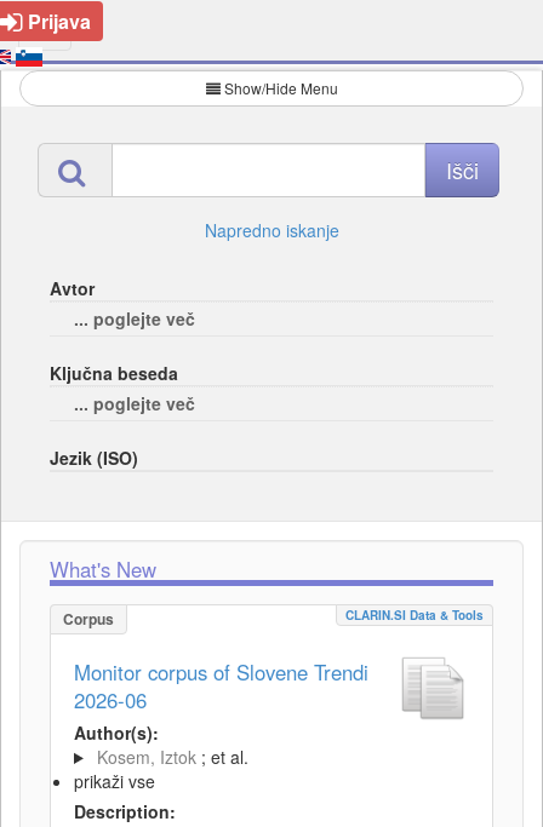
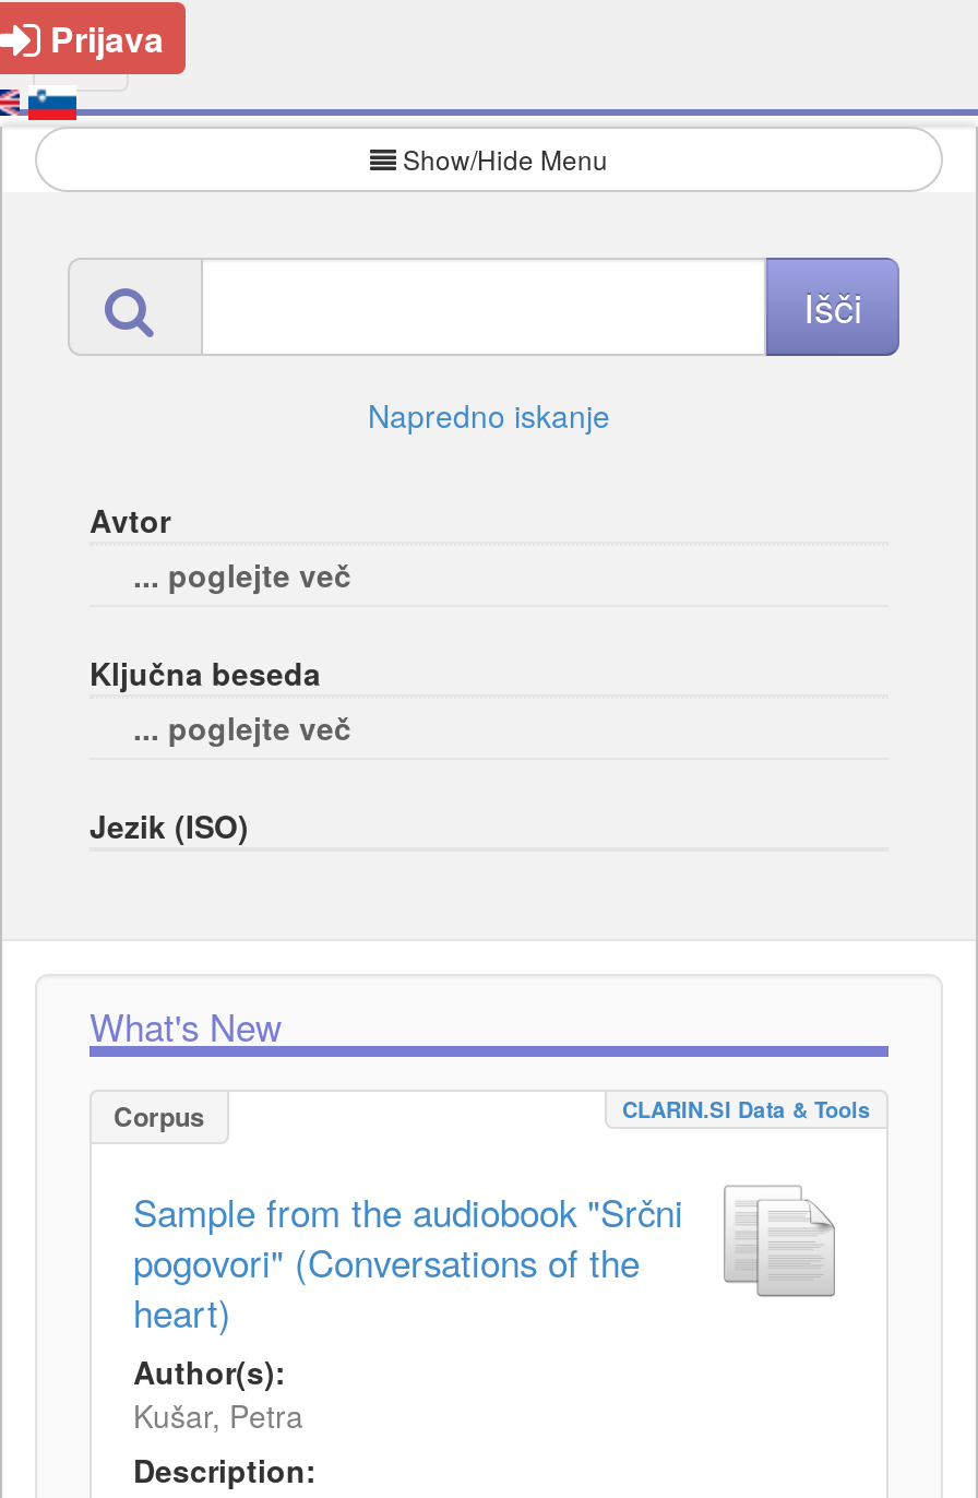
- Monitor corpus of Slovene Trendi
- 2026-06
+ Sample from the audiobook "Srčni
+ pogovori" (Conversations of the
+ heart)

moved down: Author(s):

- Kosem, Iztok ; et al.
- prikaži vse
+ Kušar, Petra
